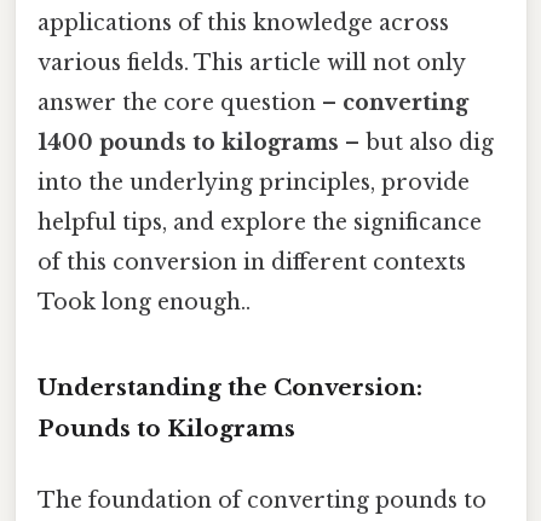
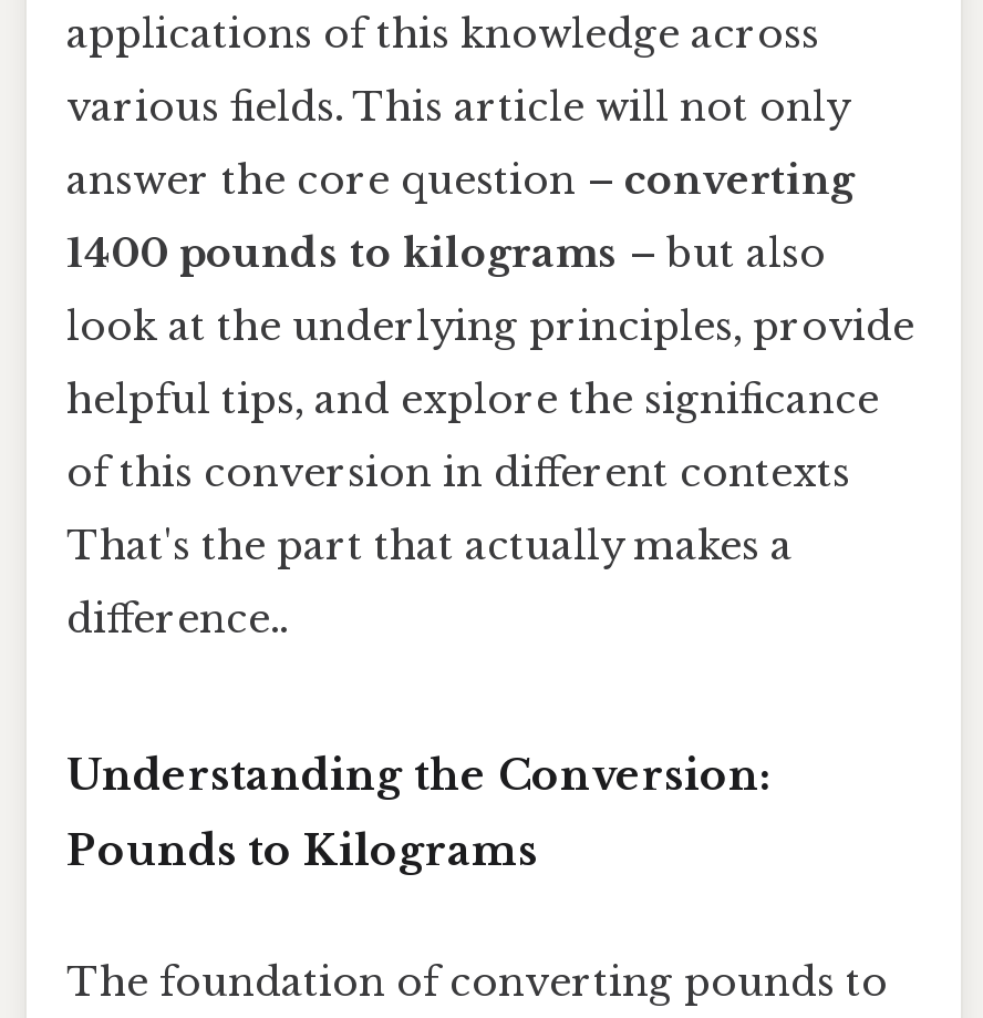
- 1400 pounds to kilograms – but also dig
+ 1400 pounds to kilograms – but also

- into the underlying principles, provide
+ look at the underlying principles, provide

- Took long enough..
+ That's the part that actually makes a
+ difference..
